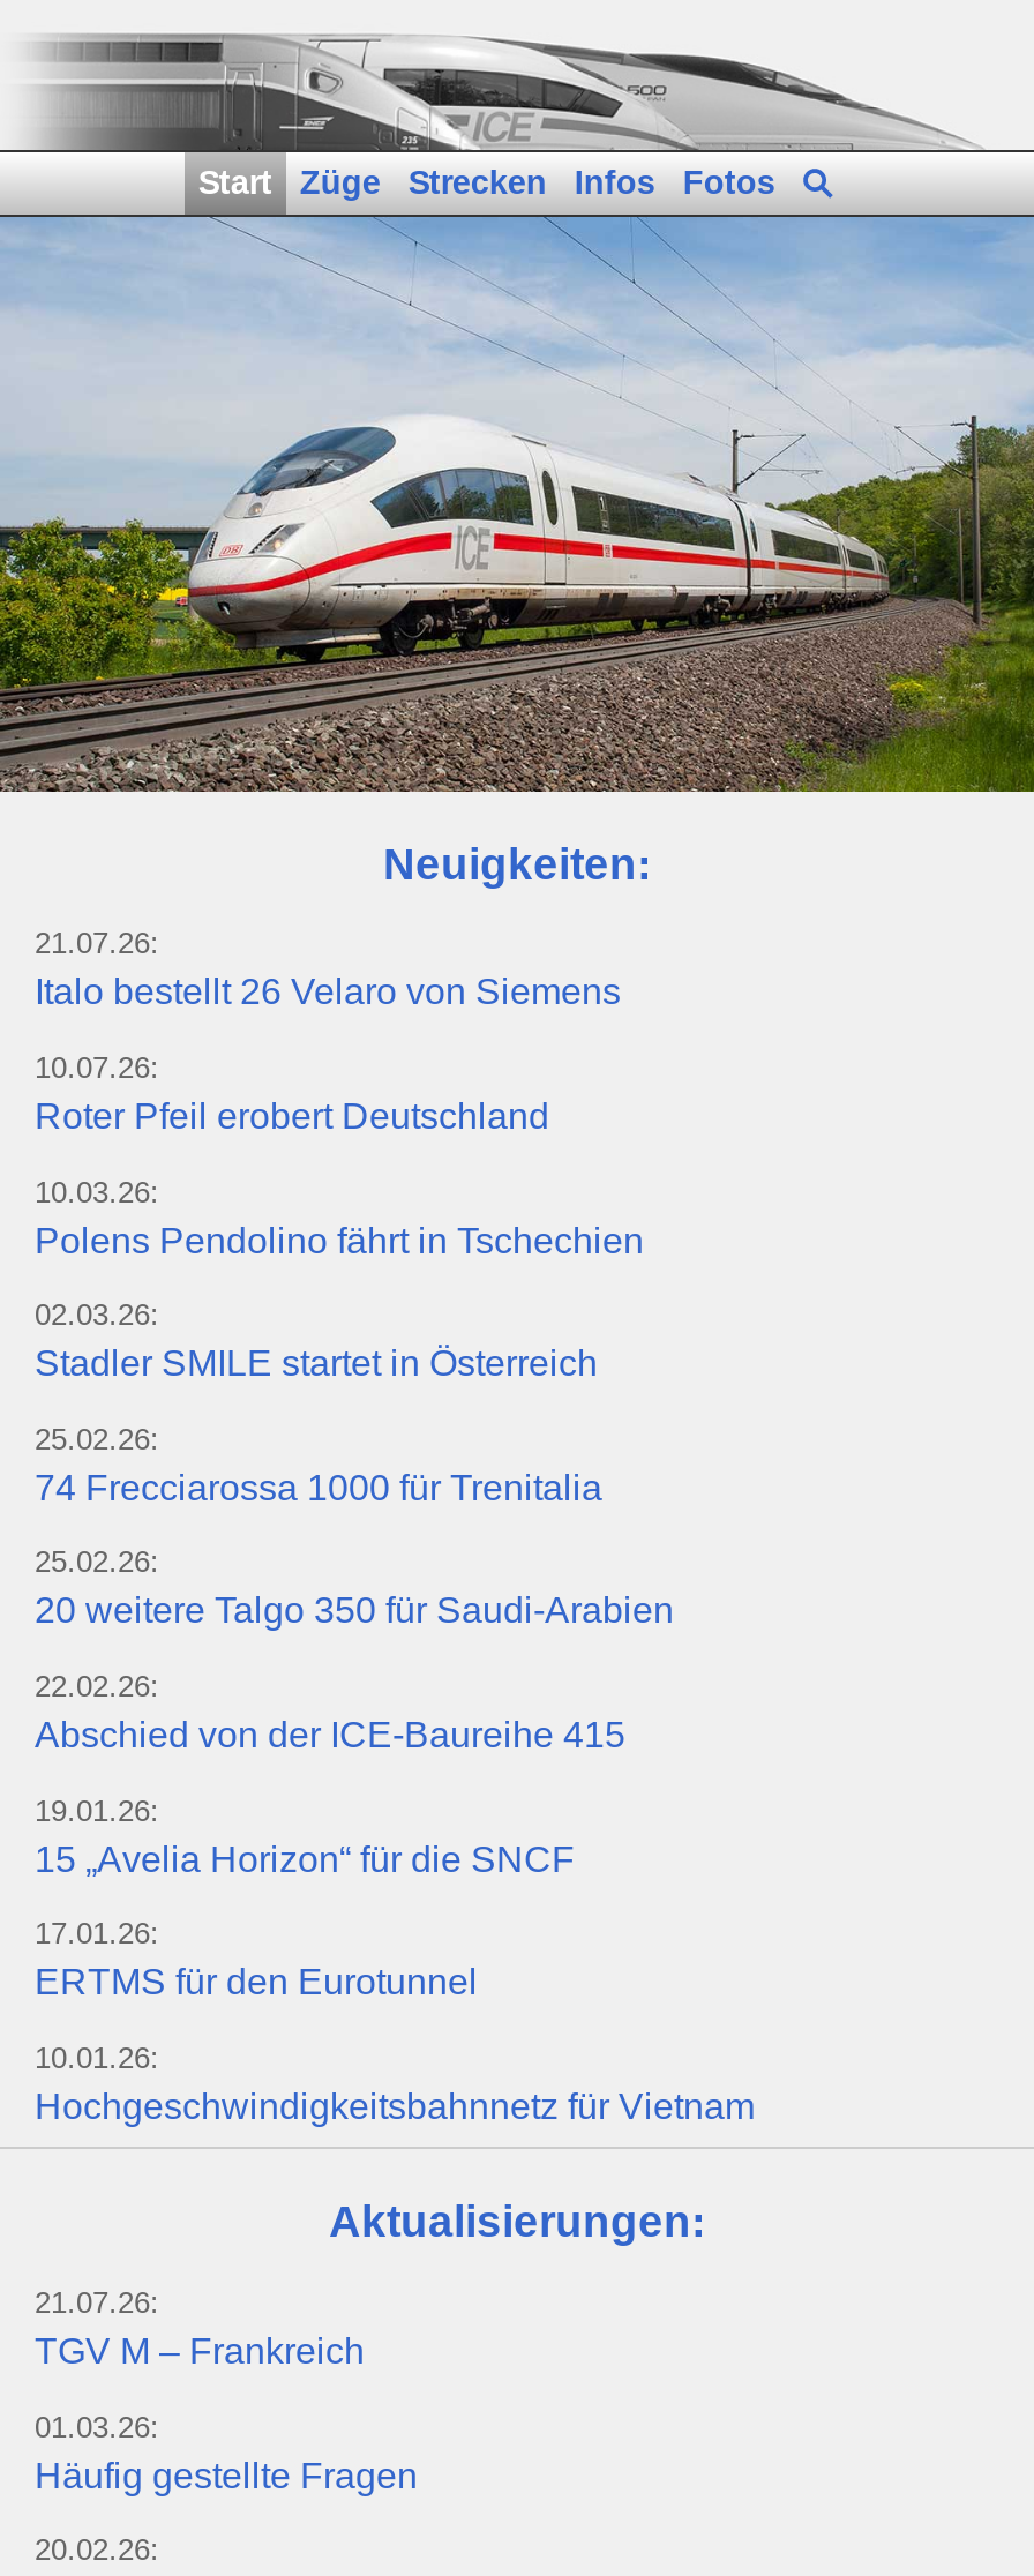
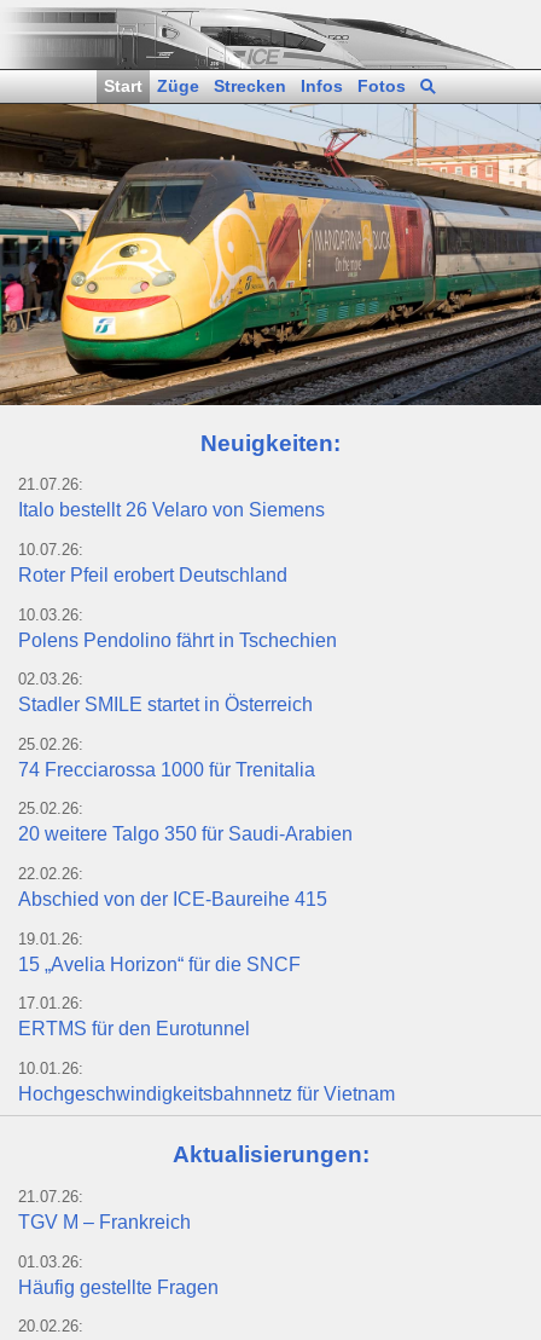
- [image]
+ [image]
